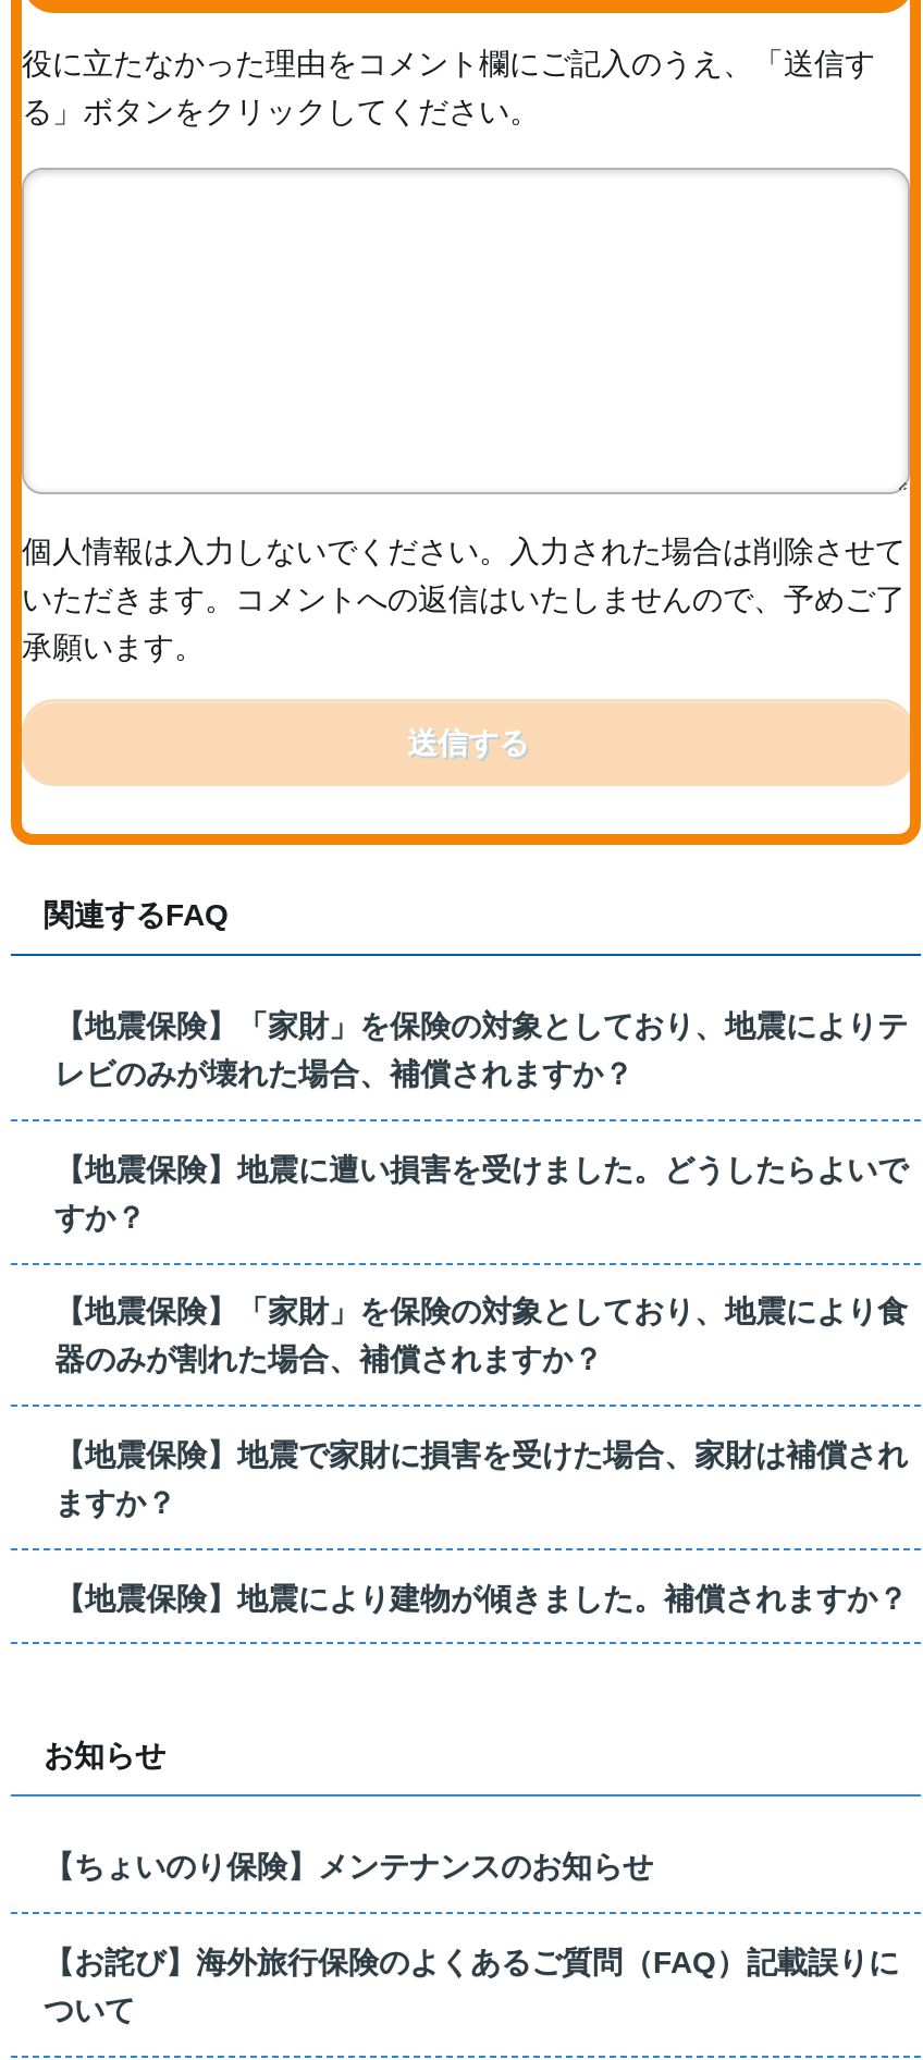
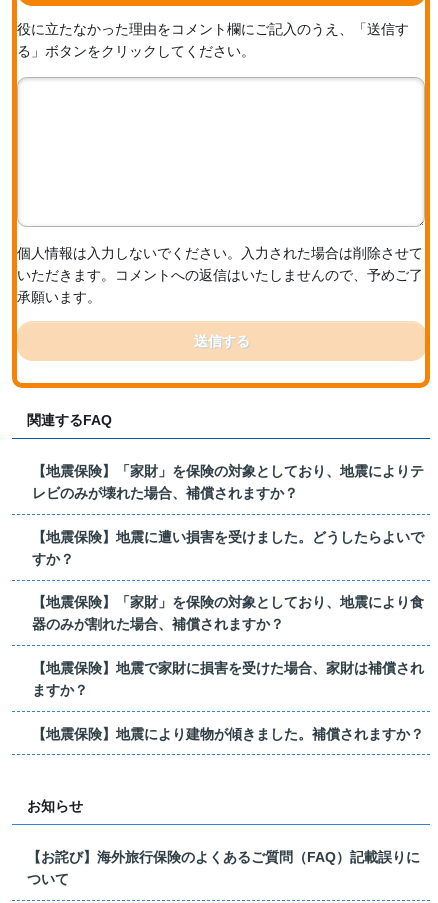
- 【ちょいのり保険】メンテナンスのお知らせ
